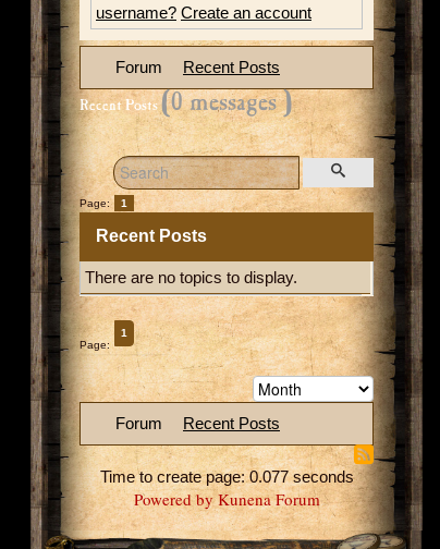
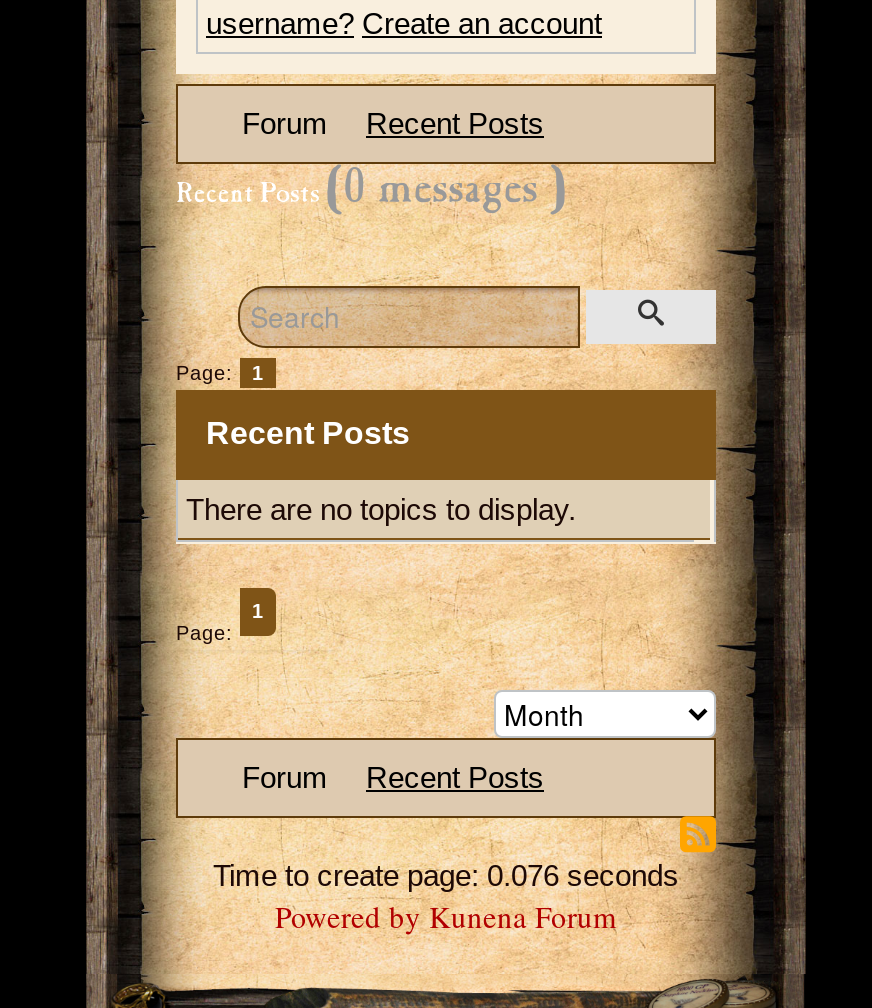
- Time to create page: 0.077 seconds
+ Time to create page: 0.076 seconds
